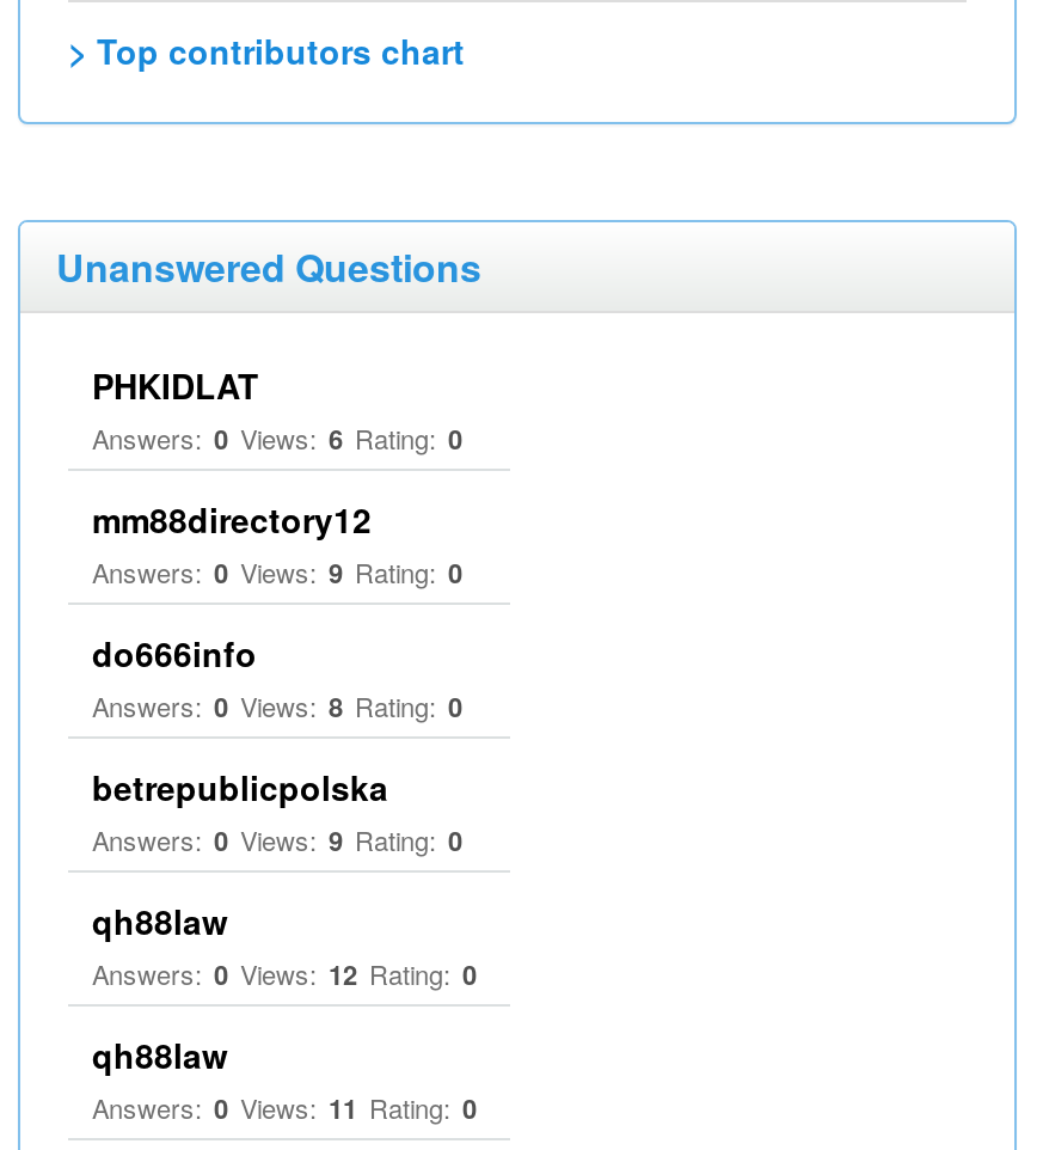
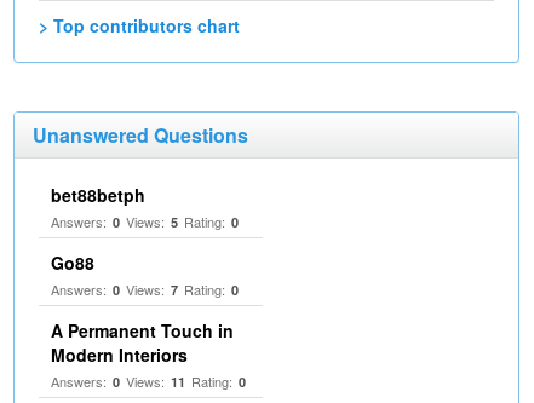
- PHKIDLAT
- Answers: 0 Views: 6 Rating: 0
- mm88directory12
- Answers: 0 Views: 9 Rating: 0
- do666info
- Answers: 0 Views: 8 Rating: 0
- betrepublicpolska
- Answers: 0 Views: 9 Rating: 0
- qh88law
- Answers: 0 Views: 12 Rating: 0
- qh88law
+ bet88betph
+ Answers: 0 Views: 5 Rating: 0
+ Go88
+ Answers: 0 Views: 7 Rating: 0
+ A Permanent Touch in
+ Modern Interiors
